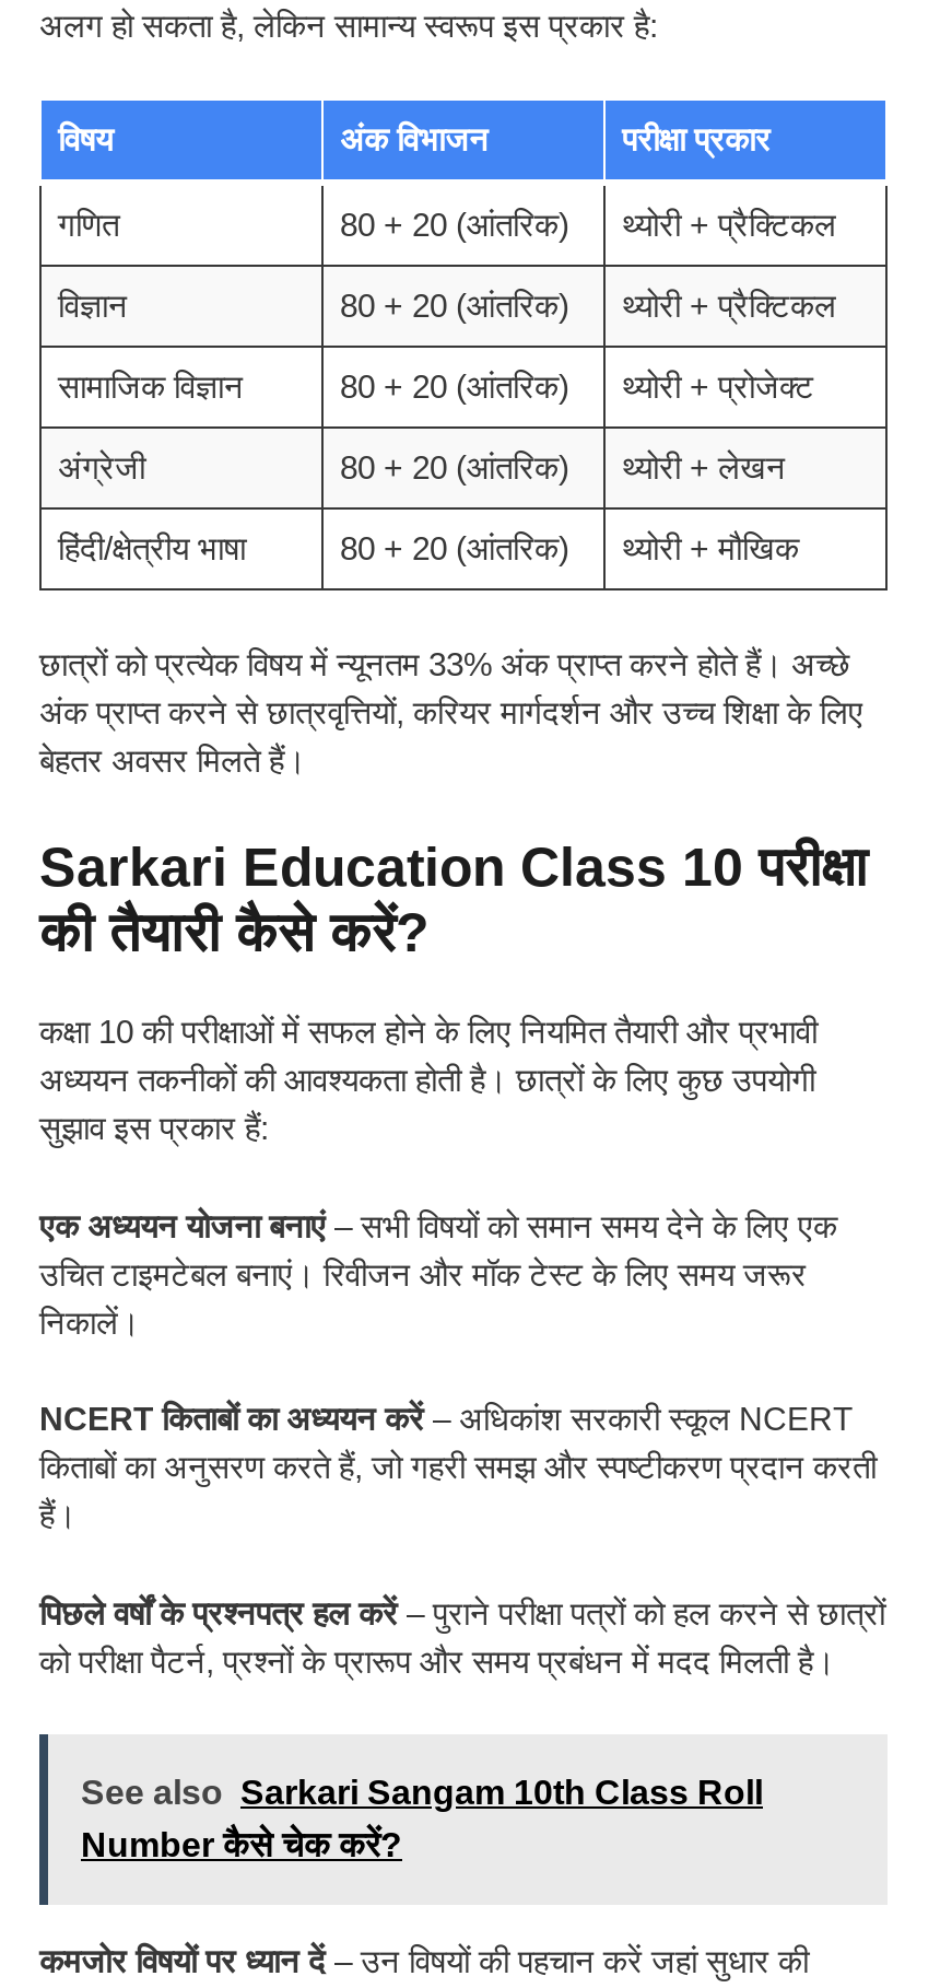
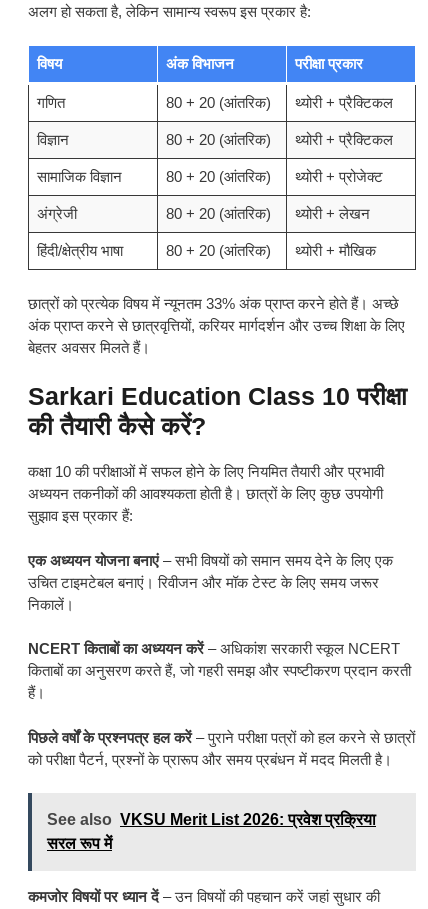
- See also Sarkari Sangam 10th Class Roll
- Number कैसे चेक करें?
+ See also VKSU Merit List 2026: प्रवेश प्रक्रिया
+ सरल रूप में
